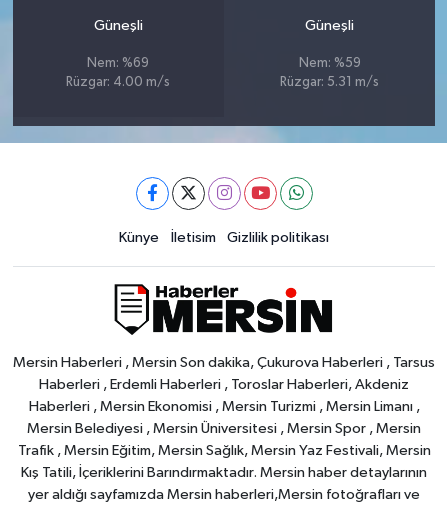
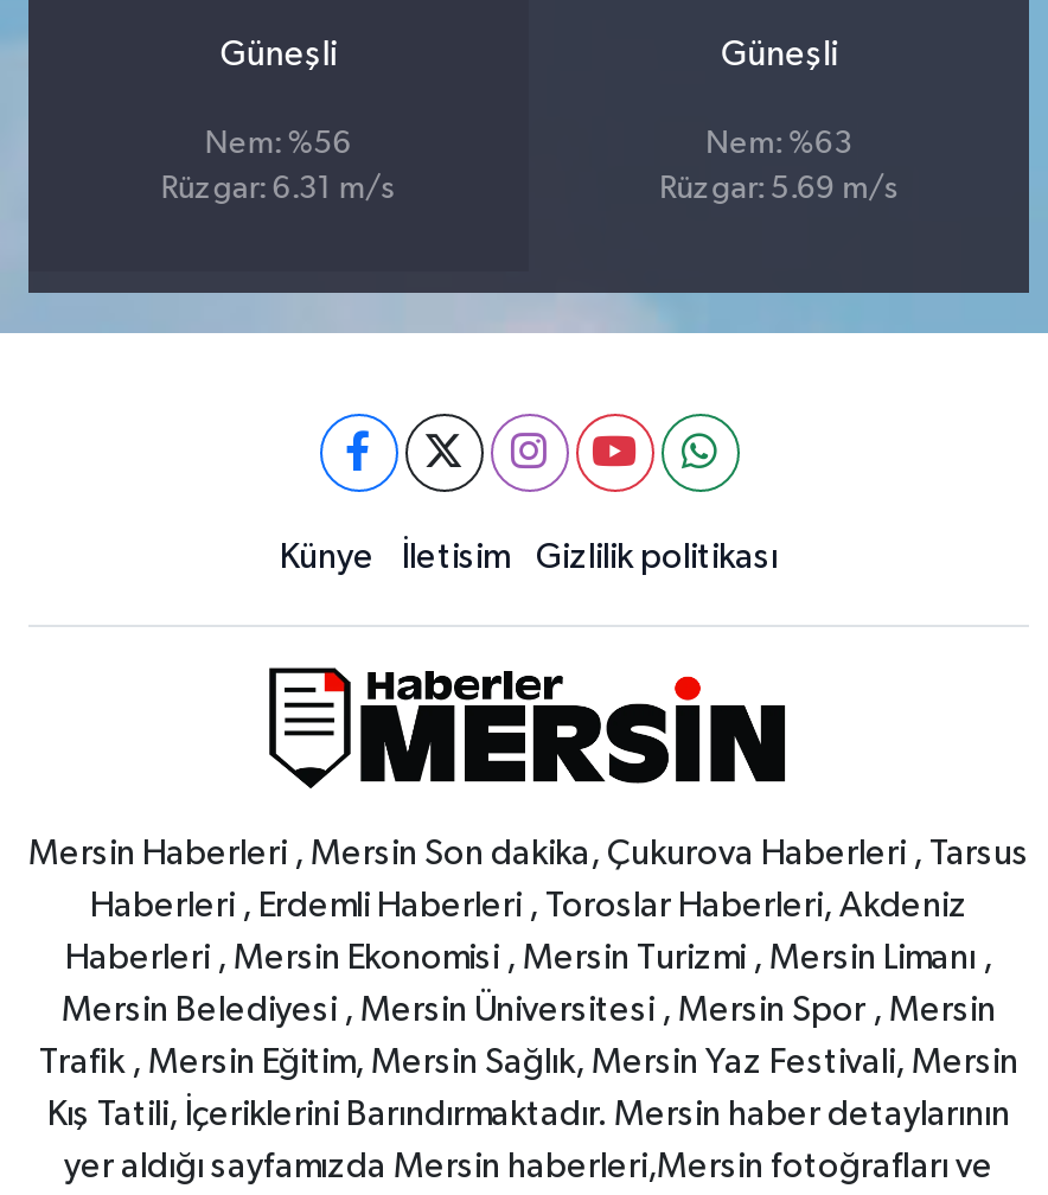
- Nem: %69
+ Nem: %56

- Nem: %59
+ Nem: %63

- Rüzgar: 4.00 m/s
+ Rüzgar: 6.31 m/s

- Rüzgar: 5.31 m/s
+ Rüzgar: 5.69 m/s
